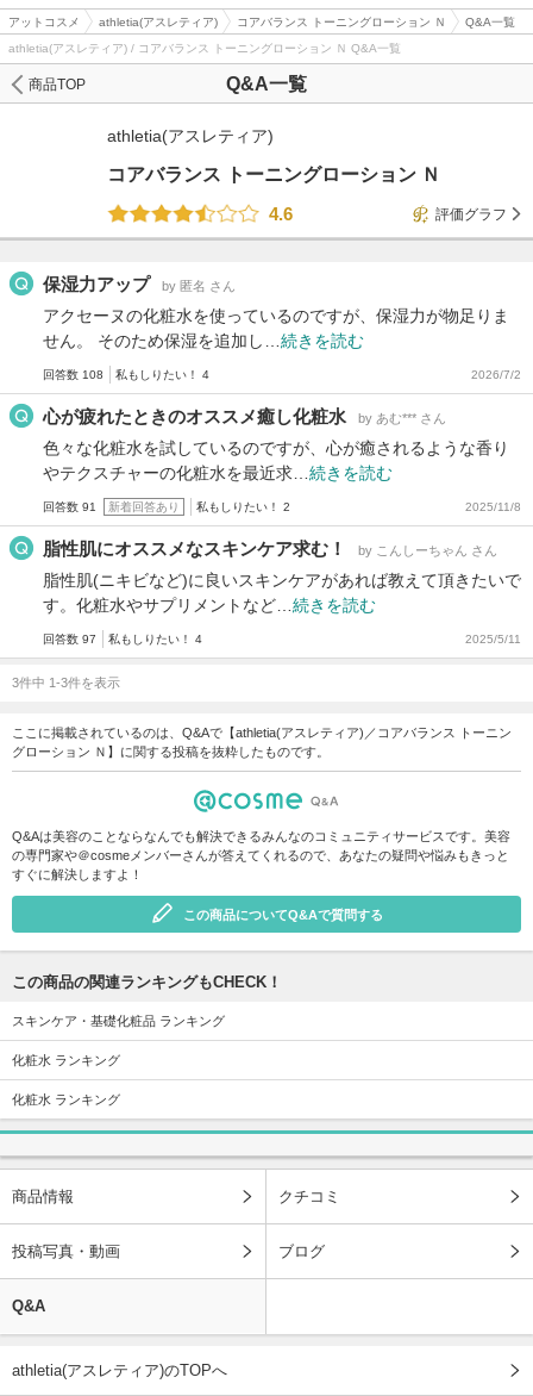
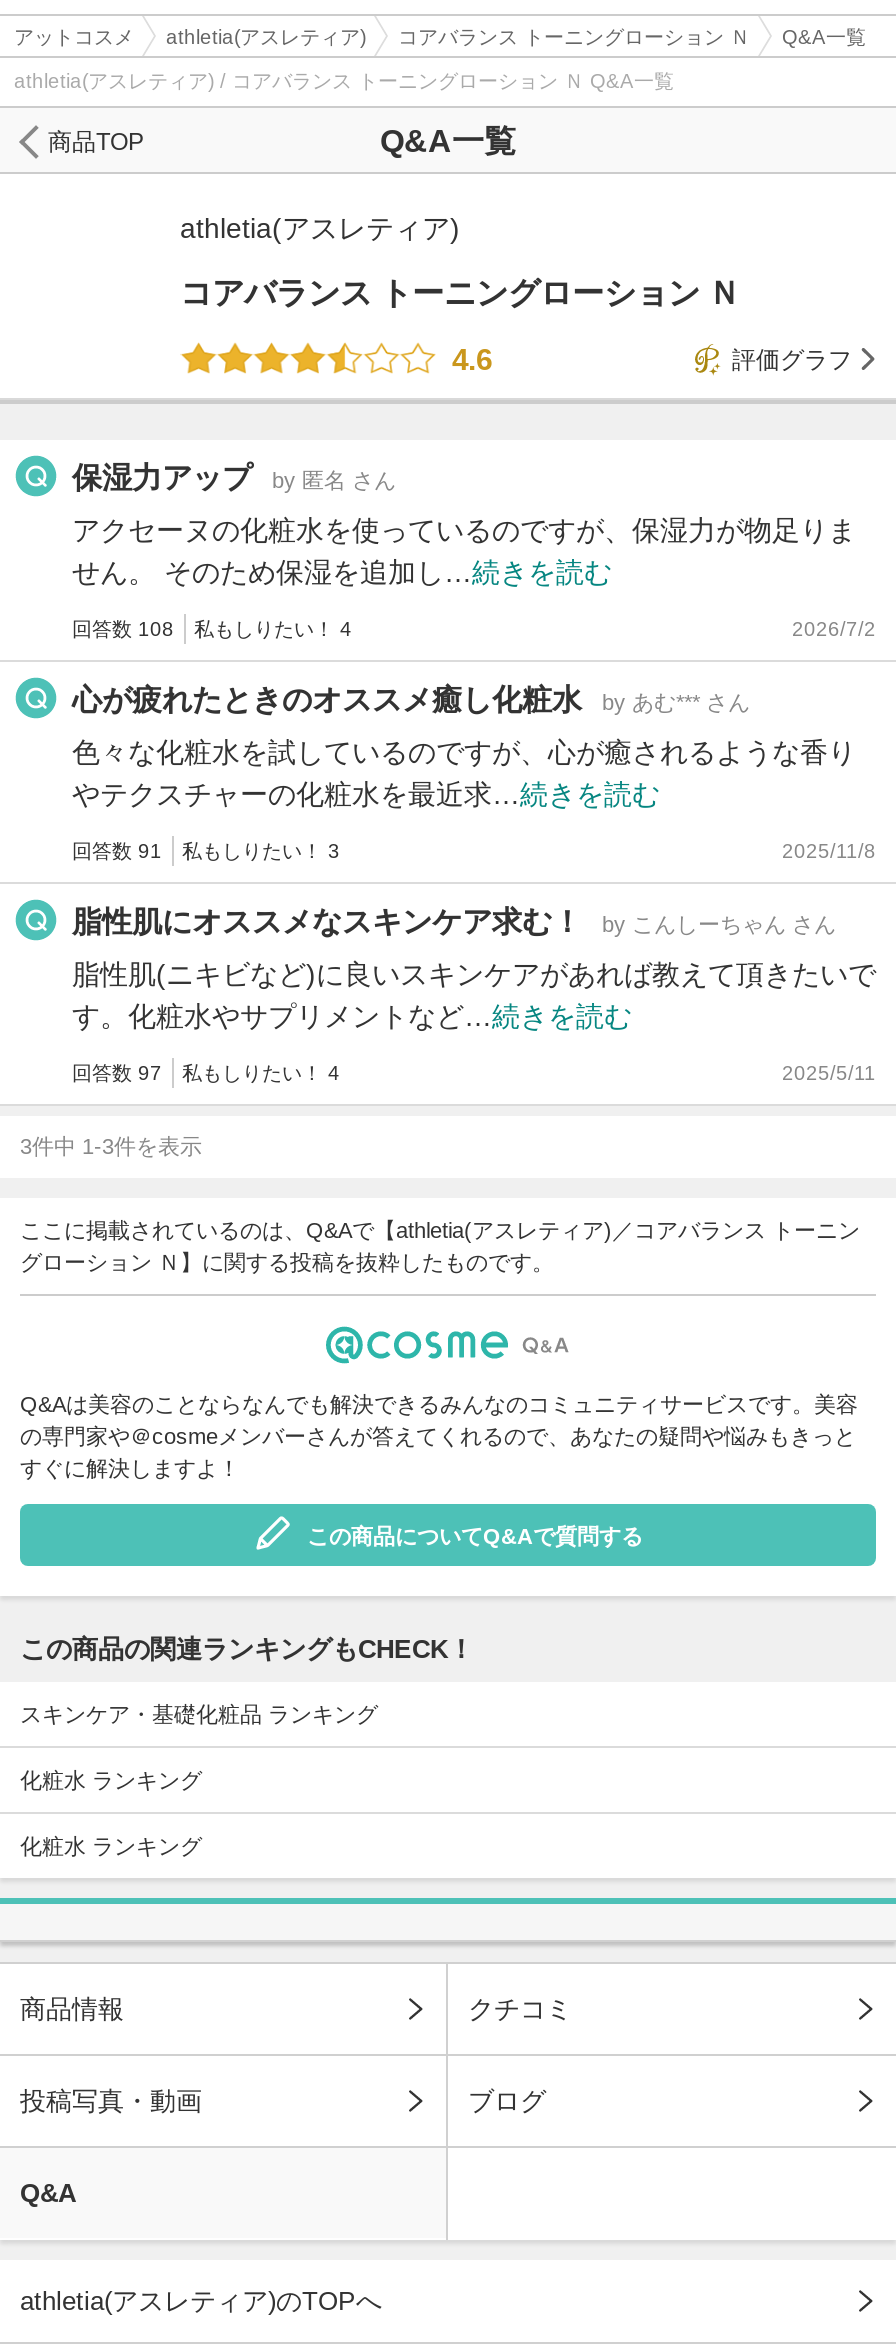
- 新着回答あり
- 私もしりたい！ 2
+ 私もしりたい！ 3
